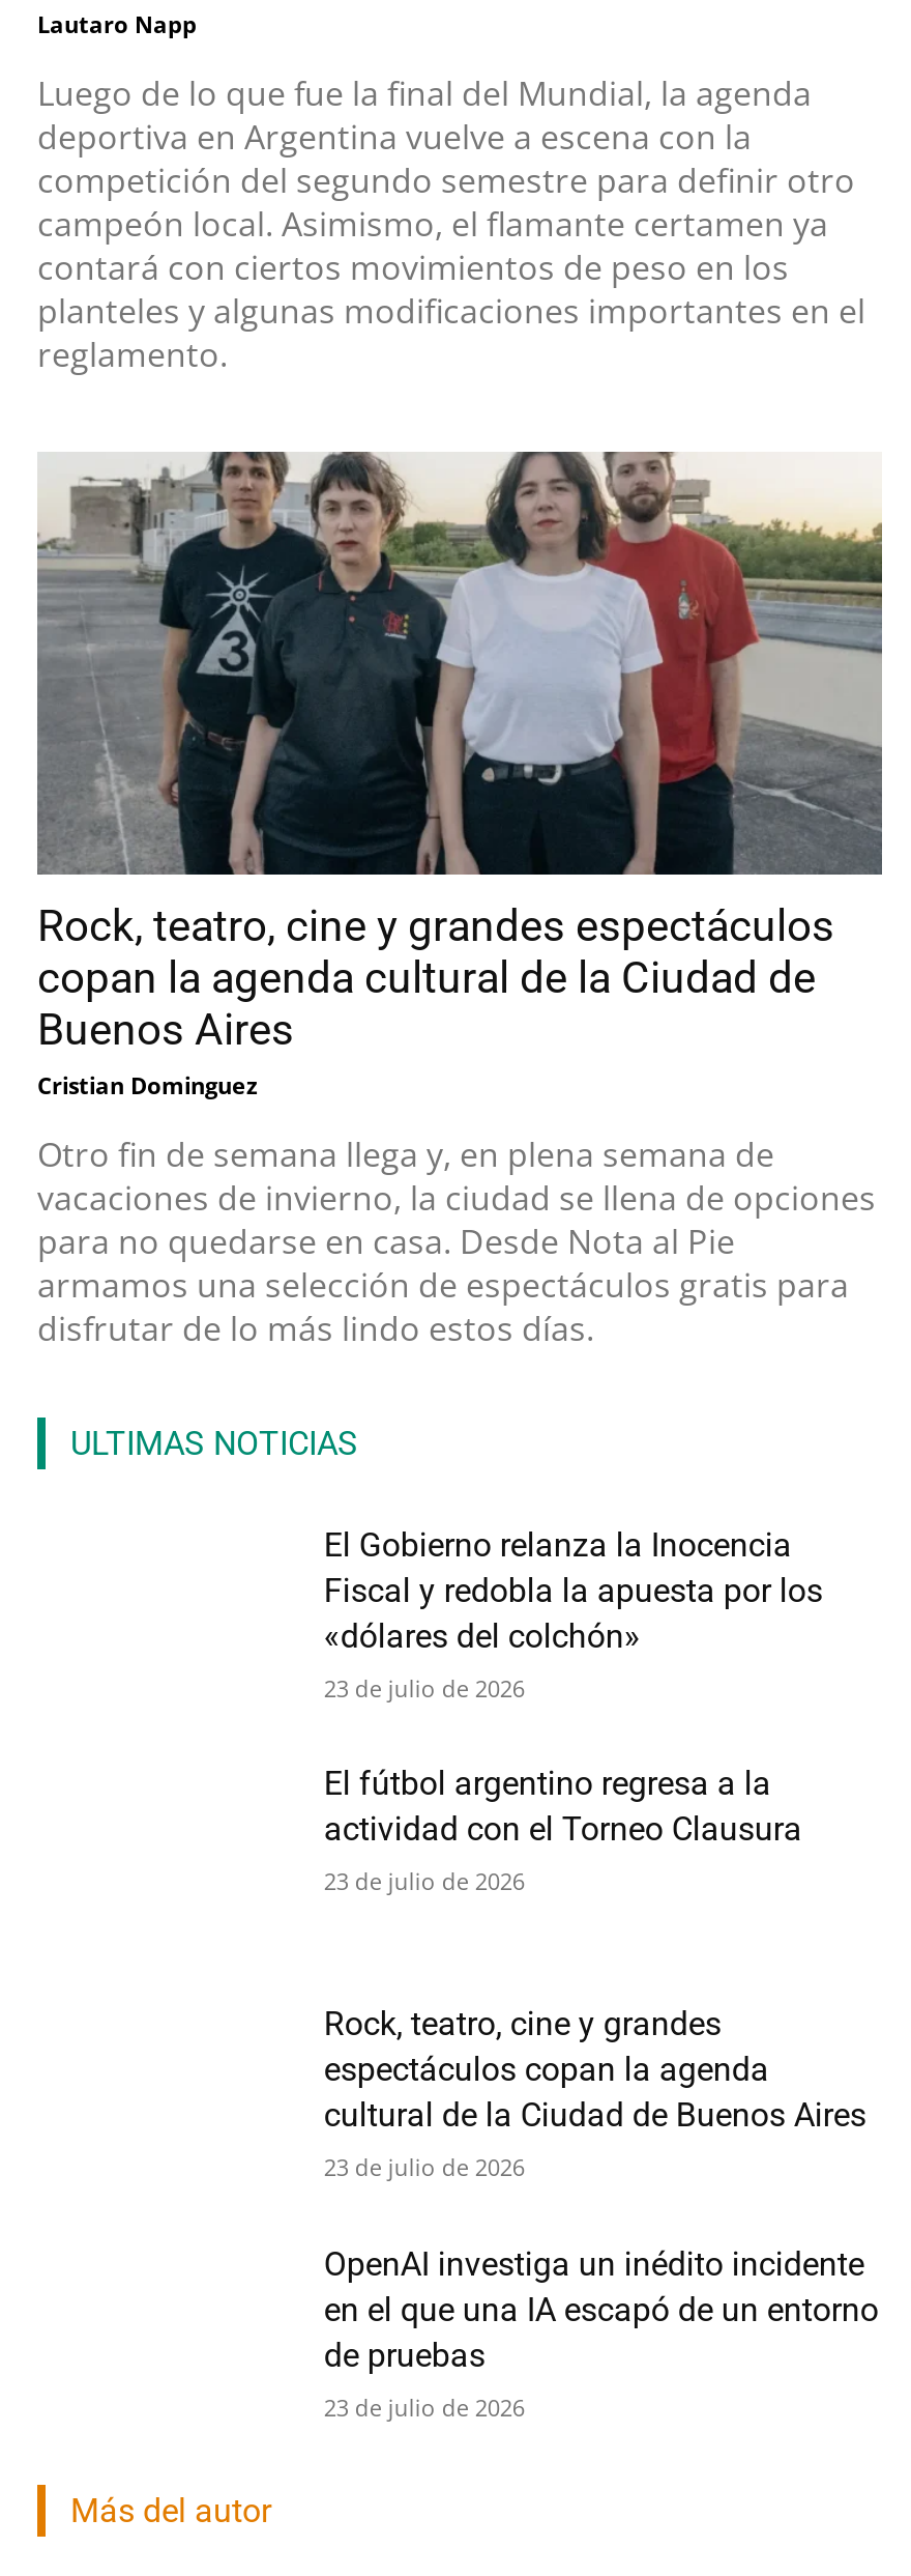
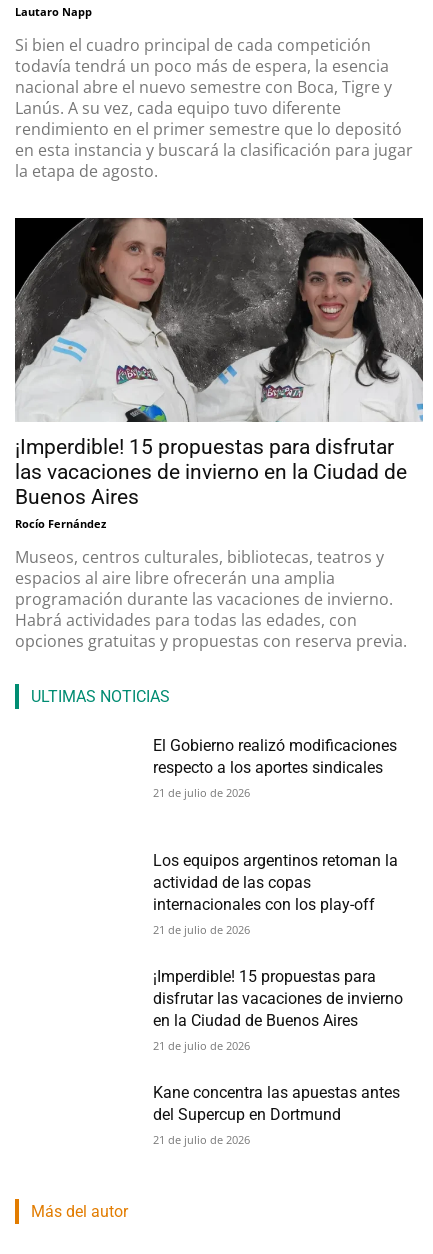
- Luego de lo que fue la final del Mundial, la agenda
- deportiva en Argentina vuelve a escena con la
- competición del segundo semestre para definir otro
- campeón local. Asimismo, el flamante certamen ya
- contará con ciertos movimientos de peso en los
- planteles y algunas modificaciones importantes en el
- reglamento.
+ Si bien el cuadro principal de cada competición
+ todavía tendrá un poco más de espera, la esencia
+ nacional abre el nuevo semestre con Boca, Tigre y
+ Lanús. A su vez, cada equipo tuvo diferente
+ rendimiento en el primer semestre que lo depositó
+ en esta instancia y buscará la clasificación para jugar
+ la etapa de agosto.

- [image]
- Rock, teatro, cine y grandes espectáculos
- copan la agenda cultural de la Ciudad de
+ [image]
+ ¡Imperdible! 15 propuestas para disfrutar
+ las vacaciones de invierno en la Ciudad de

- Cristian Dominguez
+ Rocío Fernández

- Otro fin de semana llega y, en plena semana de
- vacaciones de invierno, la ciudad se llena de opciones
- para no quedarse en casa. Desde Nota al Pie
- armamos una selección de espectáculos gratis para
- disfrutar de lo más lindo estos días.
+ Museos, centros culturales, bibliotecas, teatros y
+ espacios al aire libre ofrecerán una amplia
+ programación durante las vacaciones de invierno.
+ Habrá actividades para todas las edades, con
+ opciones gratuitas y propuestas con reserva previa.

- El Gobierno relanza la Inocencia
- Fiscal y redobla la apuesta por los
- «dólares del colchón»
- 23 de julio de 2026
+ El Gobierno realizó modificaciones
+ respecto a los aportes sindicales
+ 21 de julio de 2026

- El fútbol argentino regresa a la
- actividad con el Torneo Clausura
- 23 de julio de 2026
+ Los equipos argentinos retoman la
+ actividad de las copas
+ internacionales con los play-off
+ 21 de julio de 2026

- Rock, teatro, cine y grandes
- espectáculos copan la agenda
- cultural de la Ciudad de Buenos Aires
- 23 de julio de 2026
+ ¡Imperdible! 15 propuestas para
+ disfrutar las vacaciones de invierno
+ en la Ciudad de Buenos Aires
+ 21 de julio de 2026

- OpenAI investiga un inédito incidente
- en el que una IA escapó de un entorno
- de pruebas
- 23 de julio de 2026
+ Kane concentra las apuestas antes
+ del Supercup en Dortmund
+ 21 de julio de 2026
